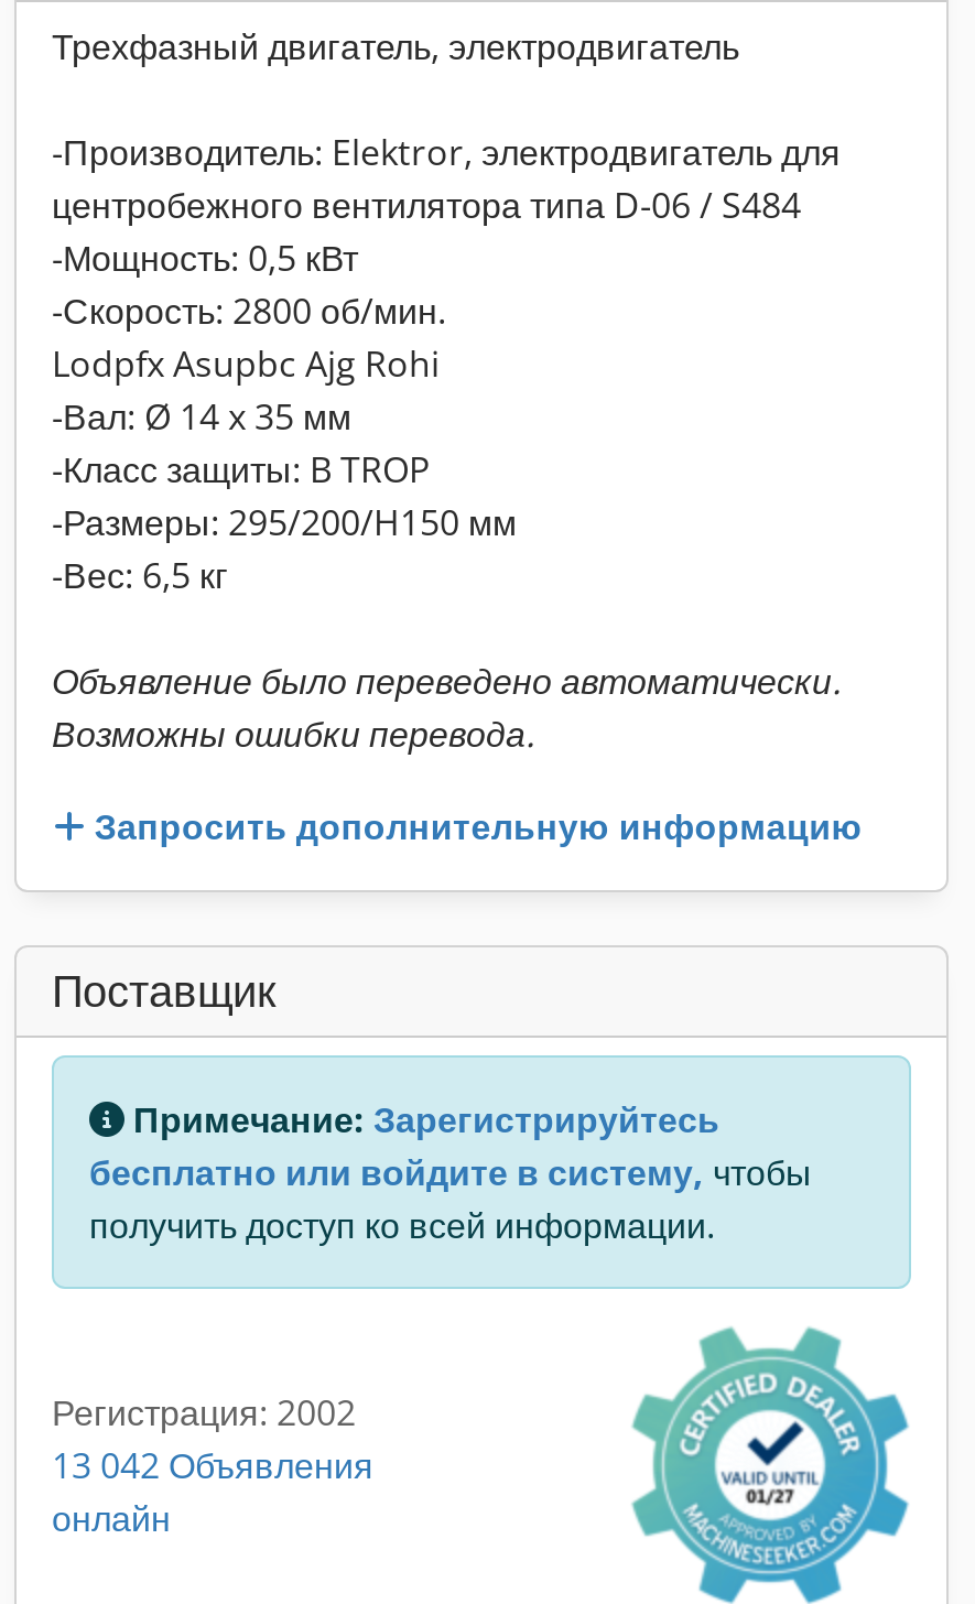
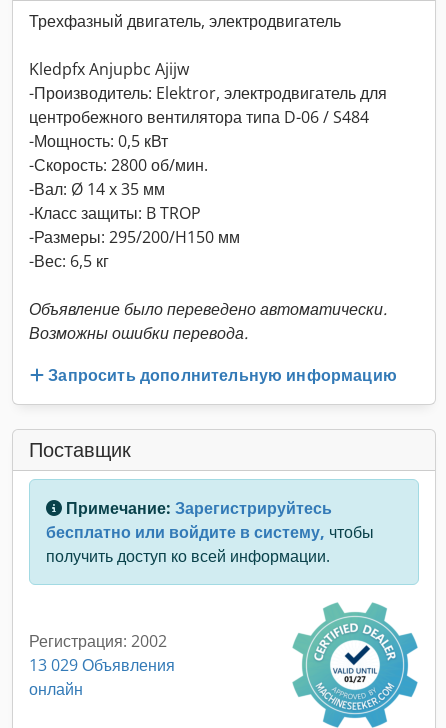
+ Kledpfx Anjupbc Ajijw

moved down: -Производитель: Elektror, электродвигатель для | -Мощность: 0,5 кВт | -Скорость: 2800 об/мин.

- Lodpfx Asupbc Ajg Rohi

- 13 042 Объявления
+ 13 029 Объявления
